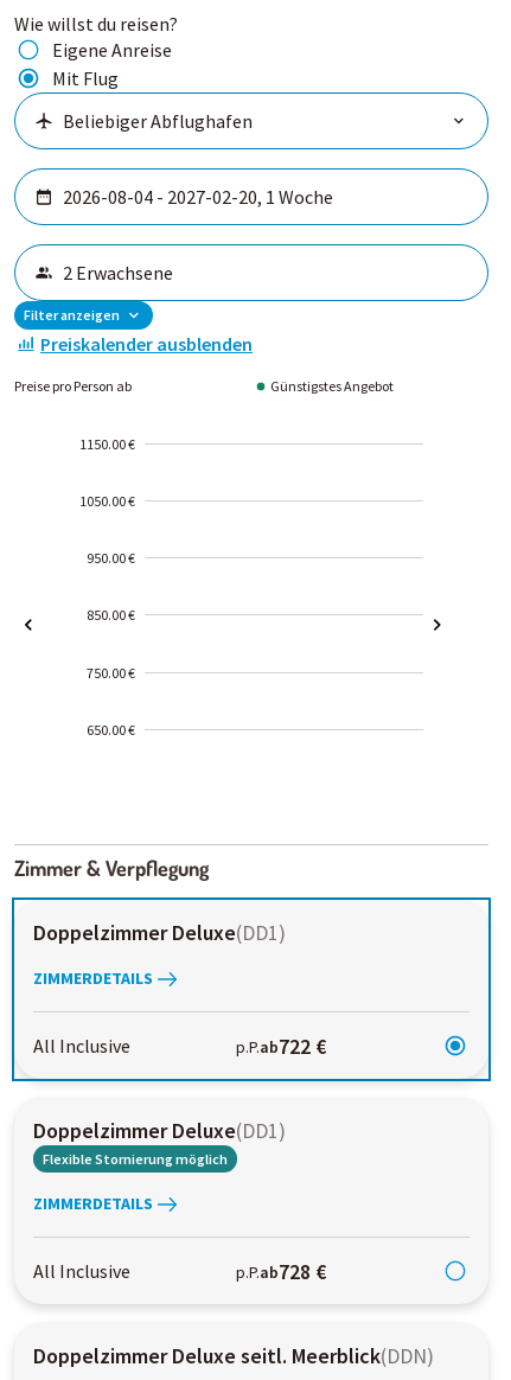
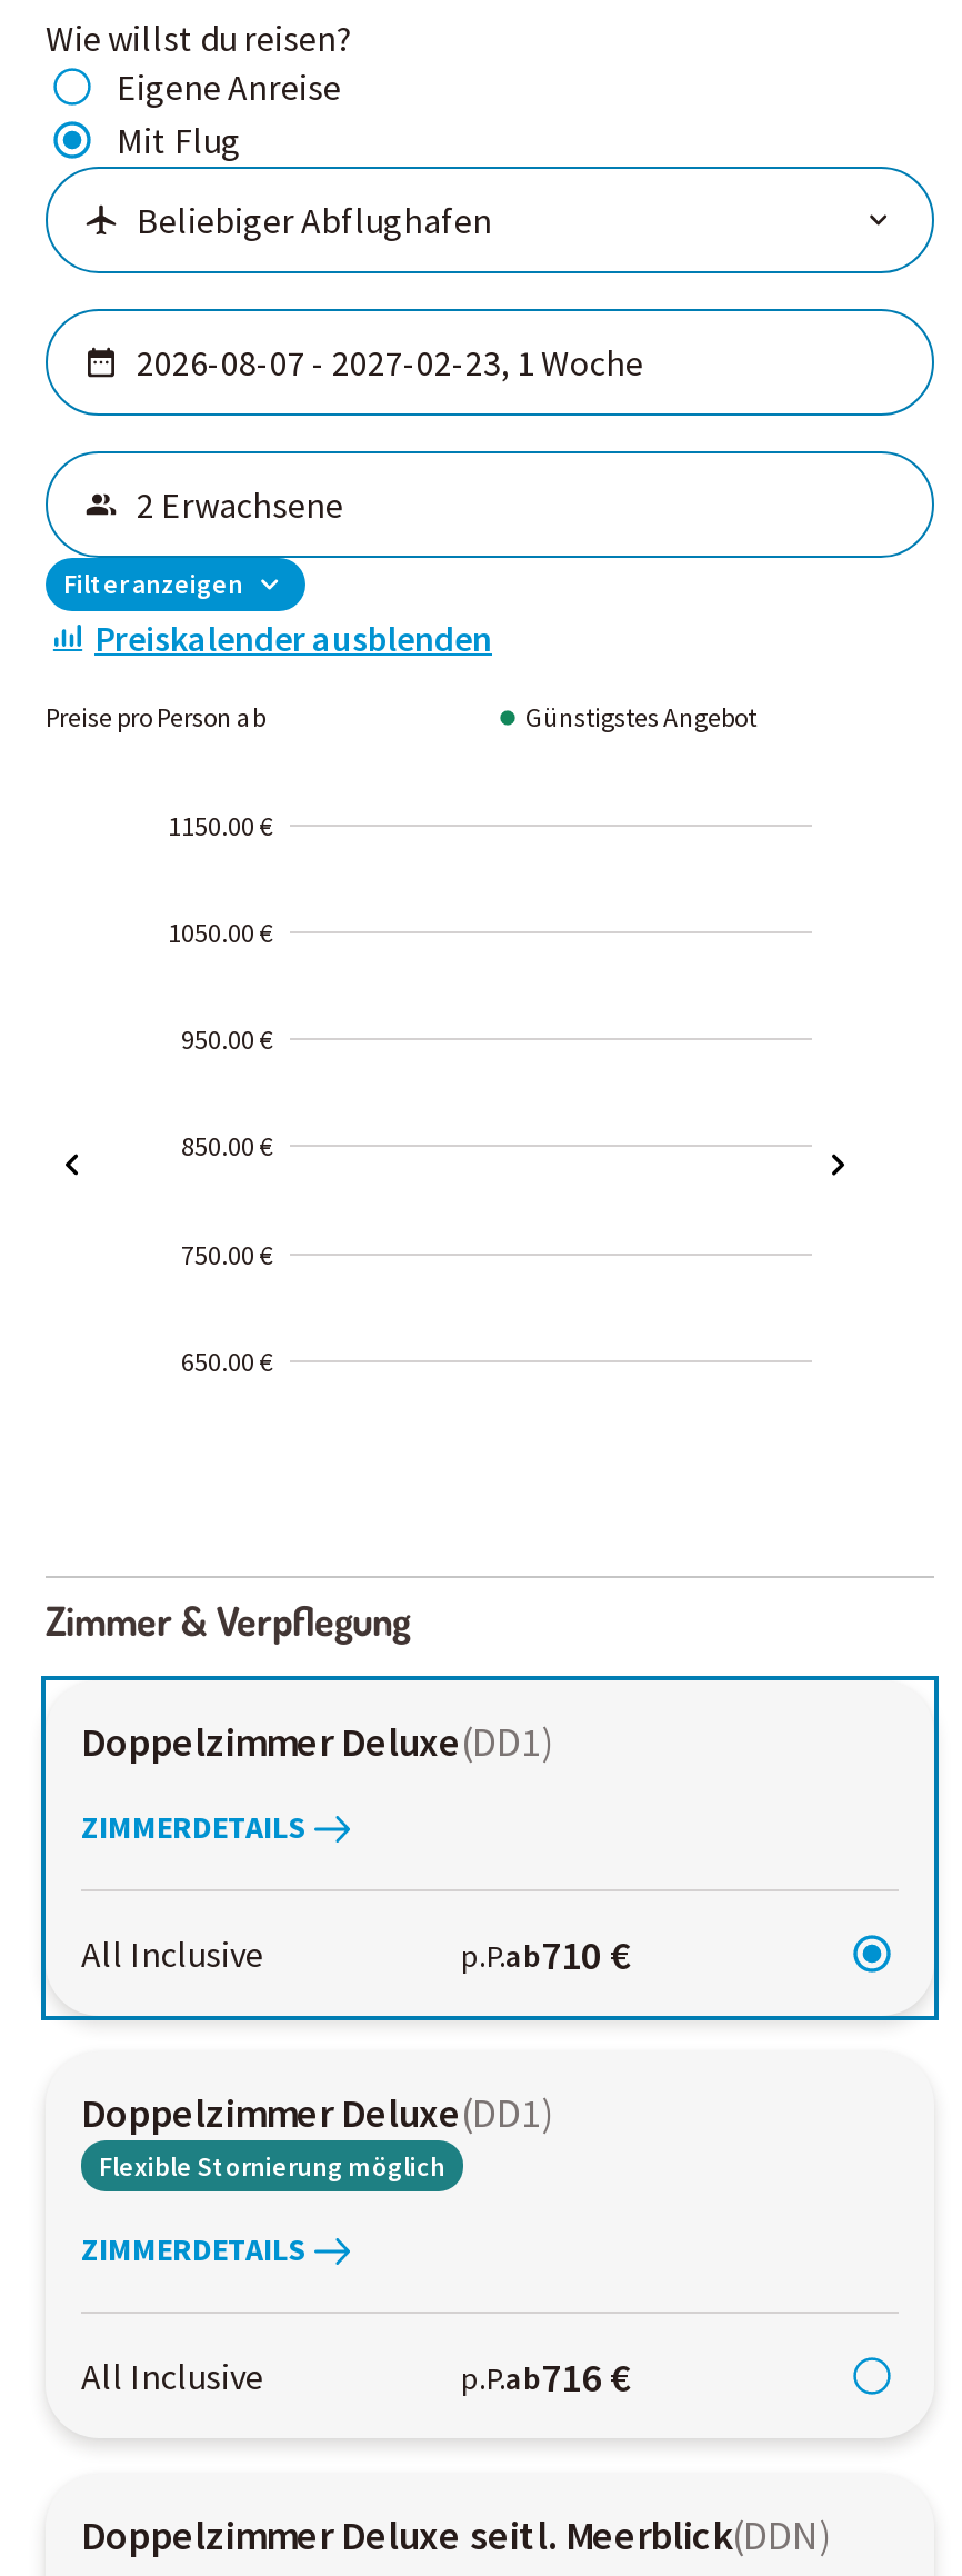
- p.P.ab722 €
+ p.P.ab710 €

- p.P.ab728 €
+ p.P.ab716 €
